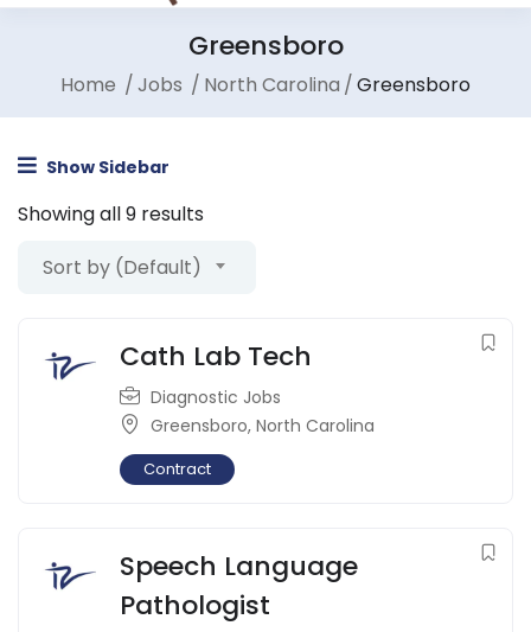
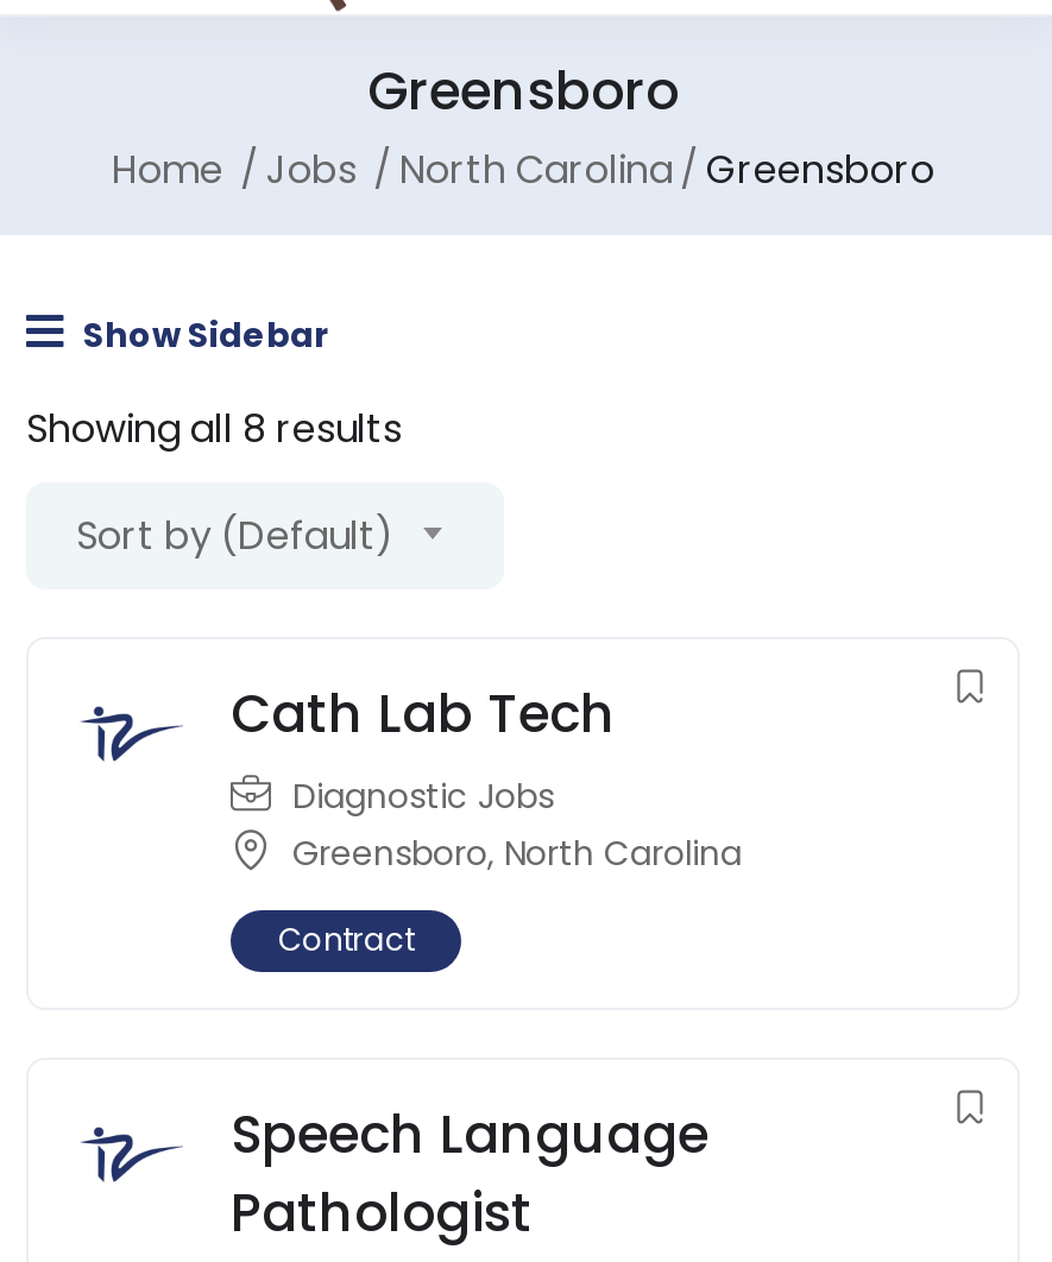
- Showing all 9 results
+ Showing all 8 results
